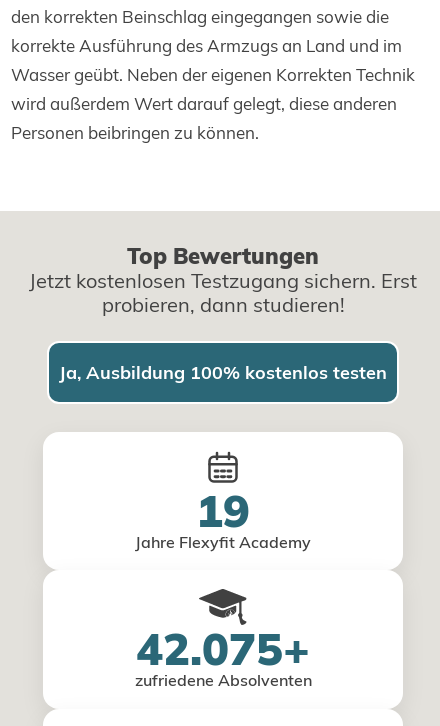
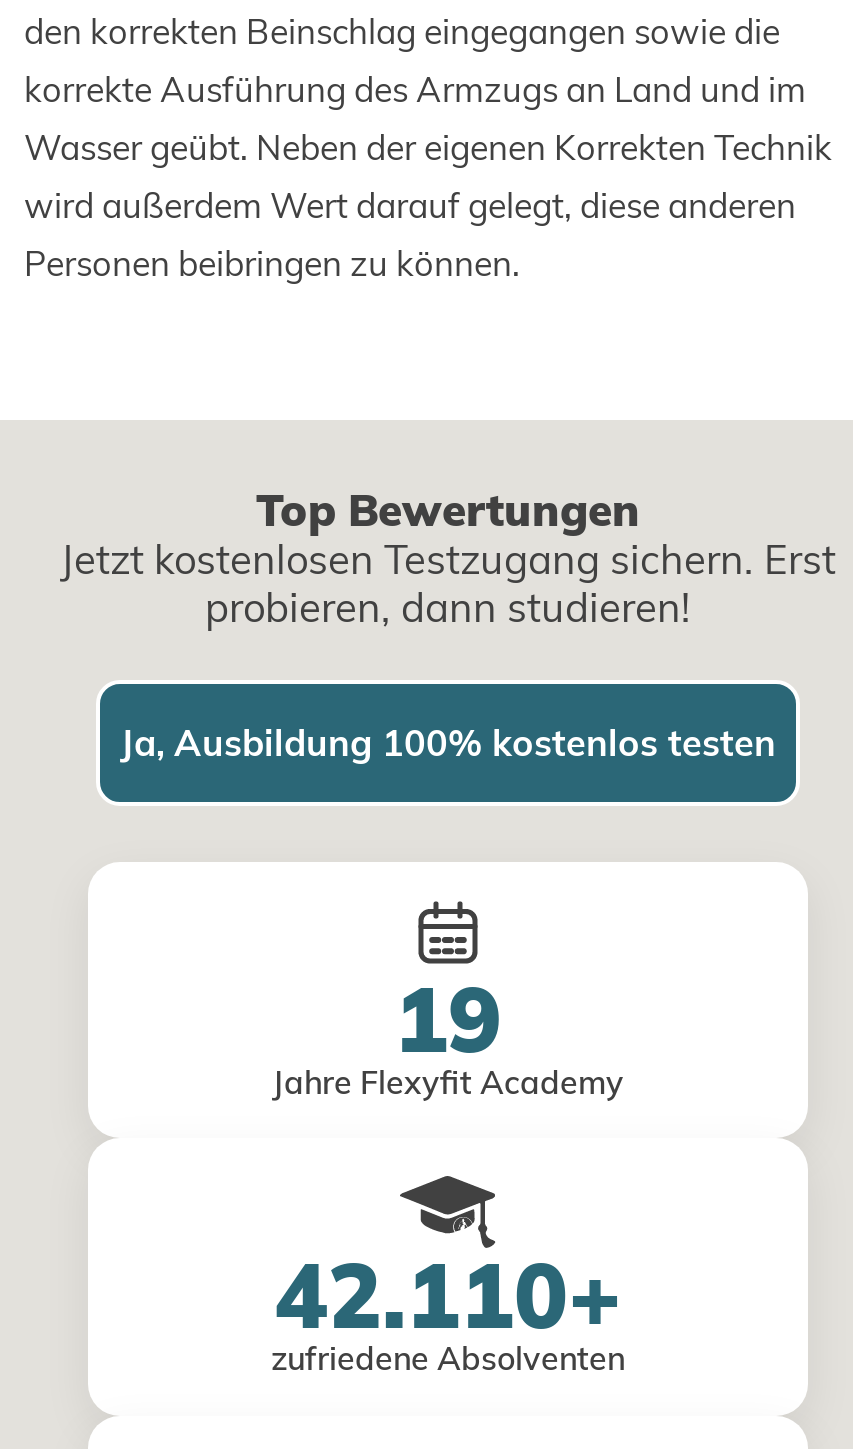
- 42.075+
+ 42.110+
